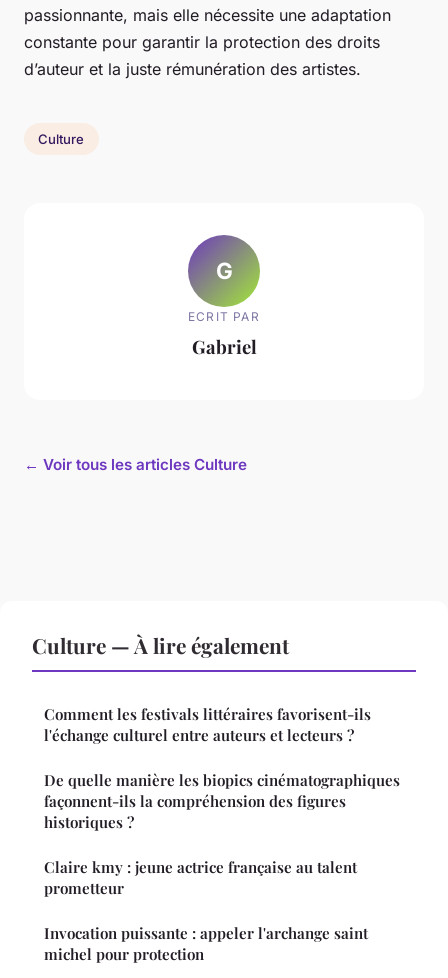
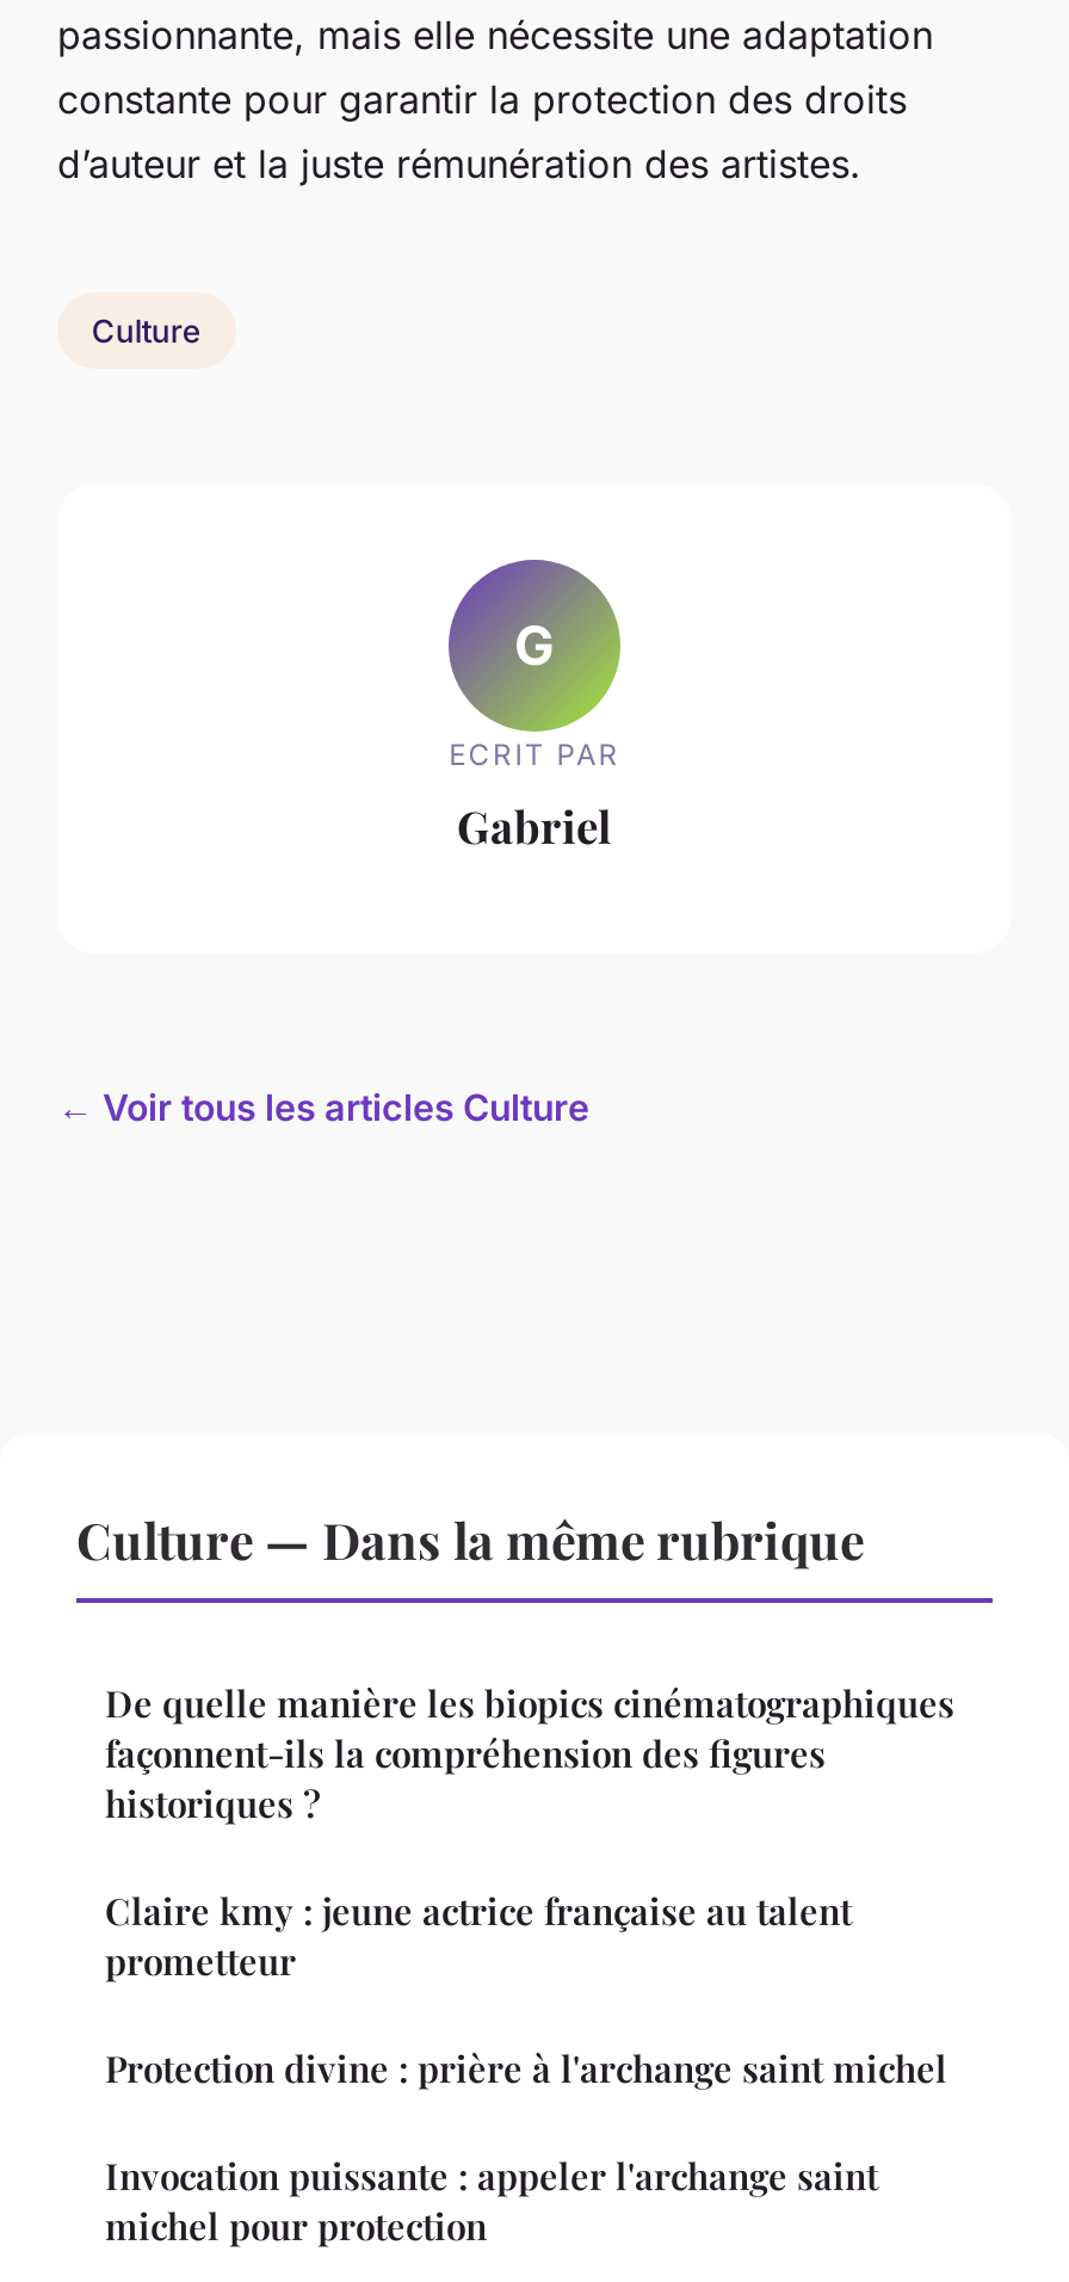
- Culture — À lire également
- Comment les festivals littéraires favorisent-ils
- l'échange culturel entre auteurs et lecteurs ?
+ Culture — Dans la même rubrique

moved up: De quelle manière les biopics cinématographiques | façonnent-ils la compréhension des figures | historiques ? | Claire kmy : jeune actrice française au talent | prometteur

+ Protection divine : prière à l'archange saint michel
